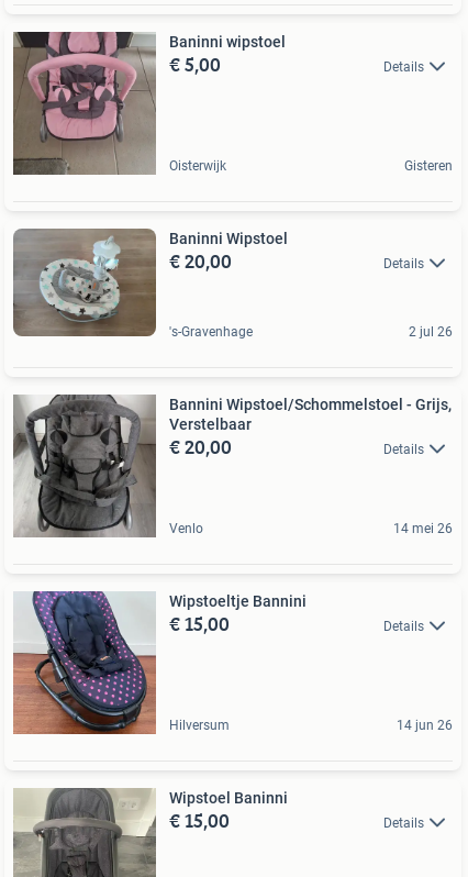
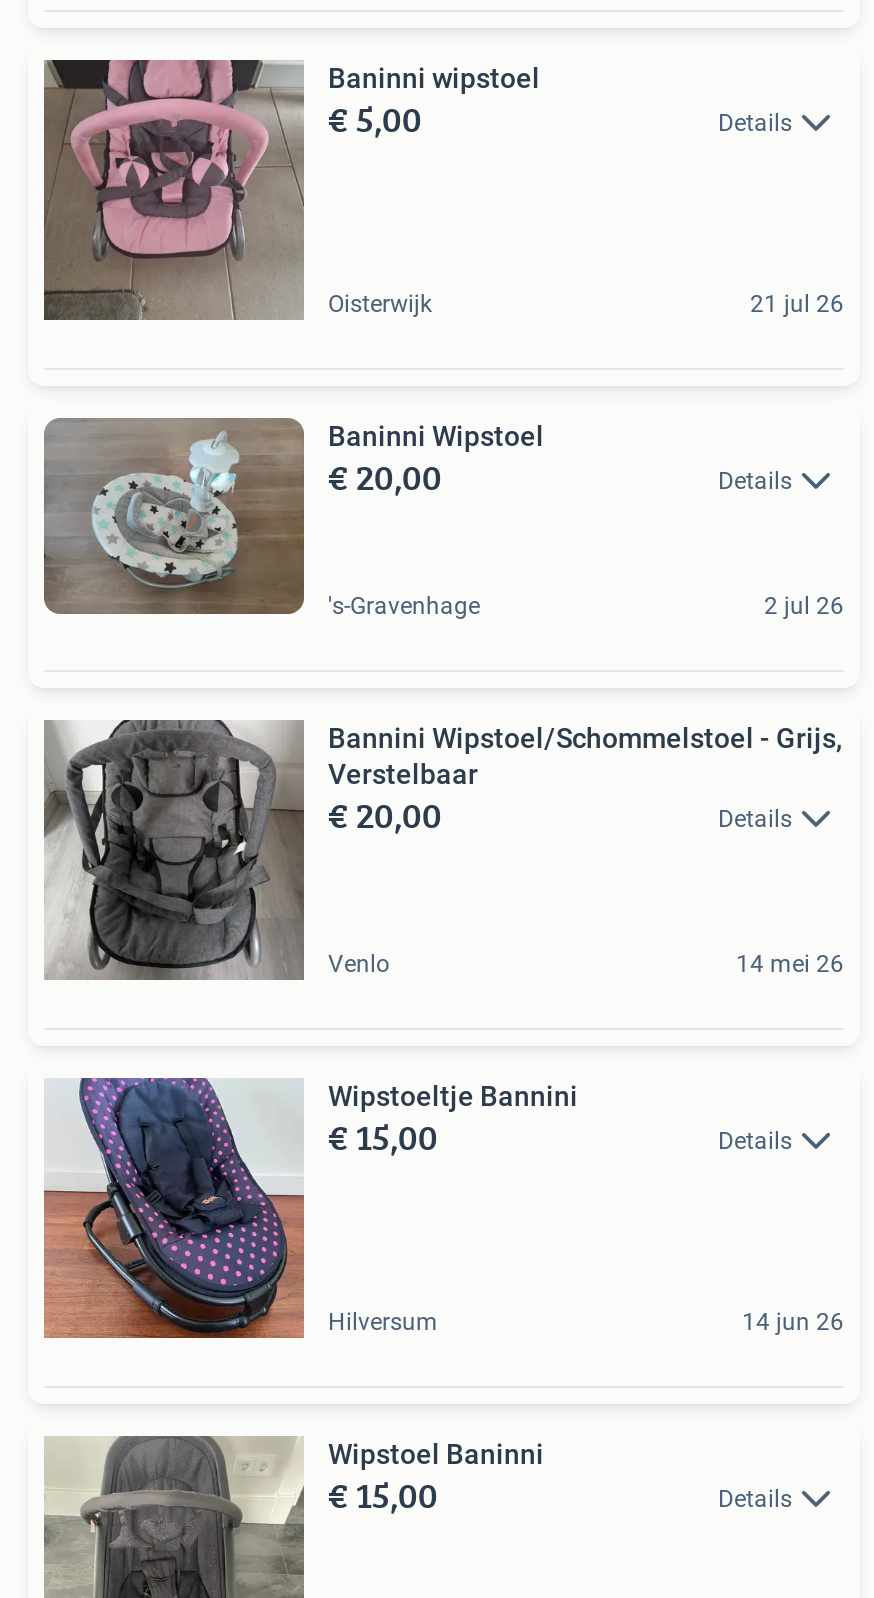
- Gisteren
+ 21 jul 26
